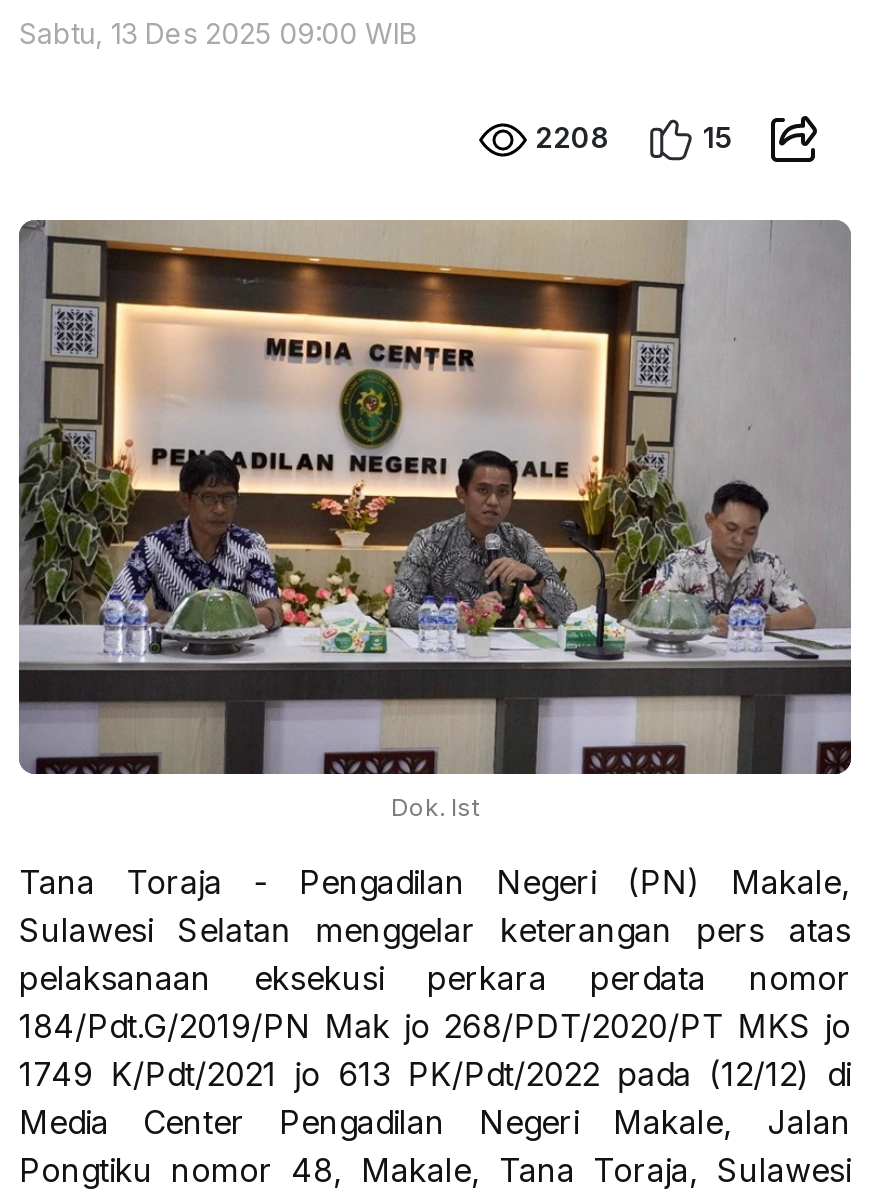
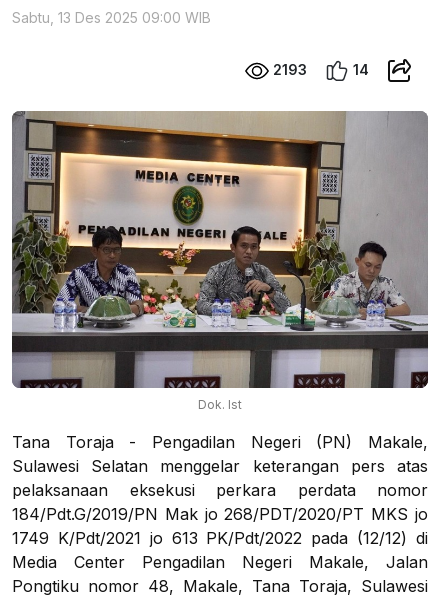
- 2208
+ 2193

- 15
+ 14
